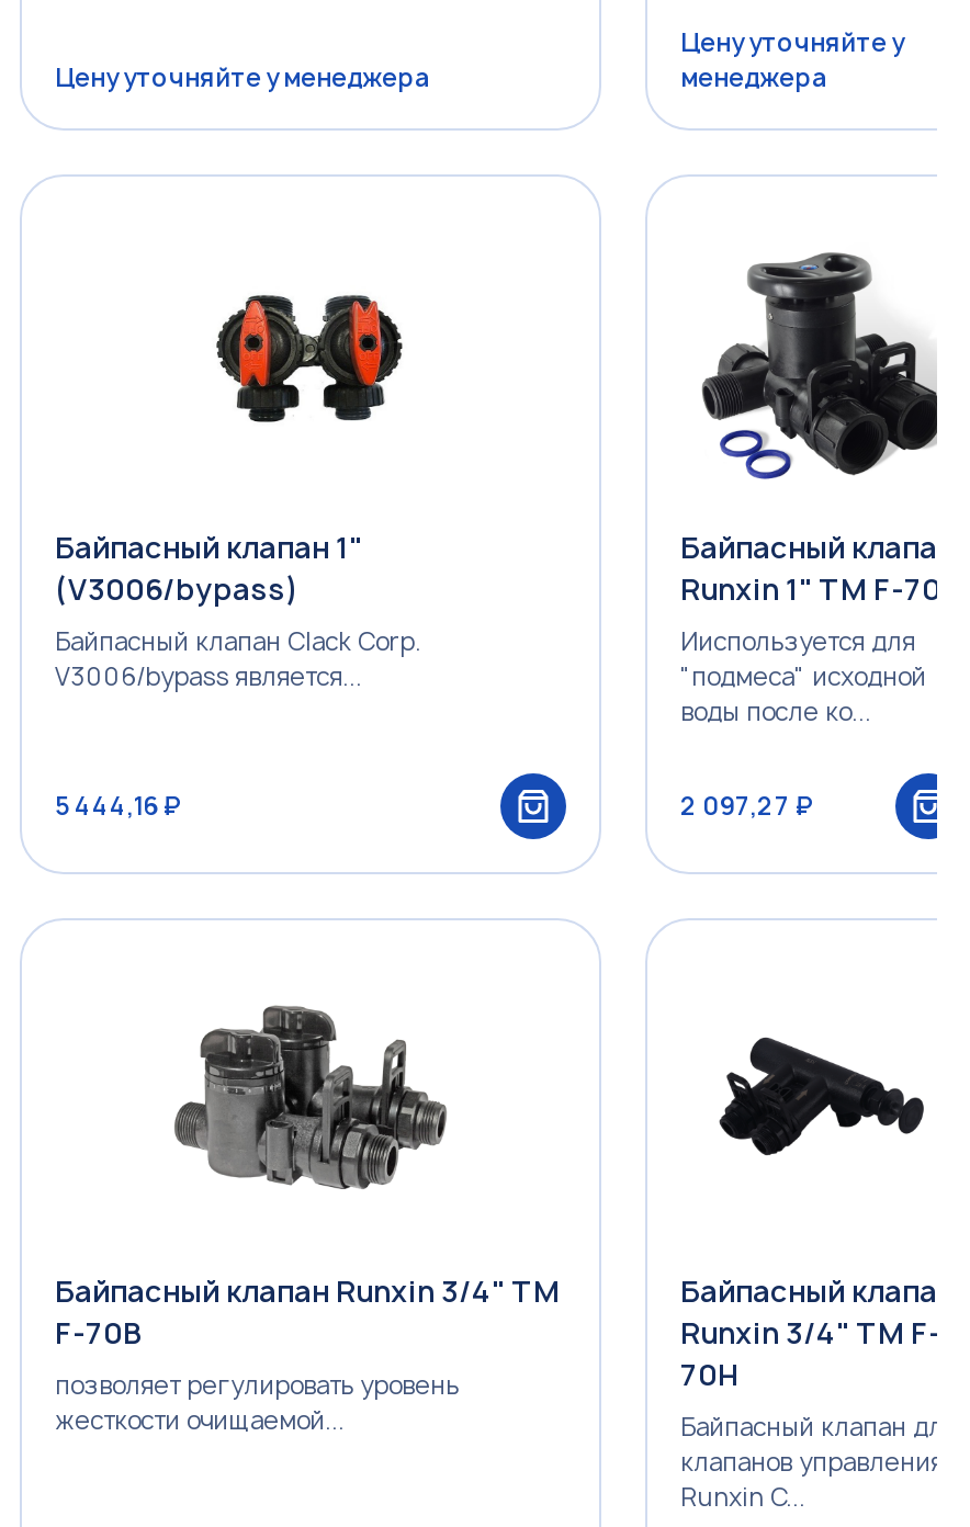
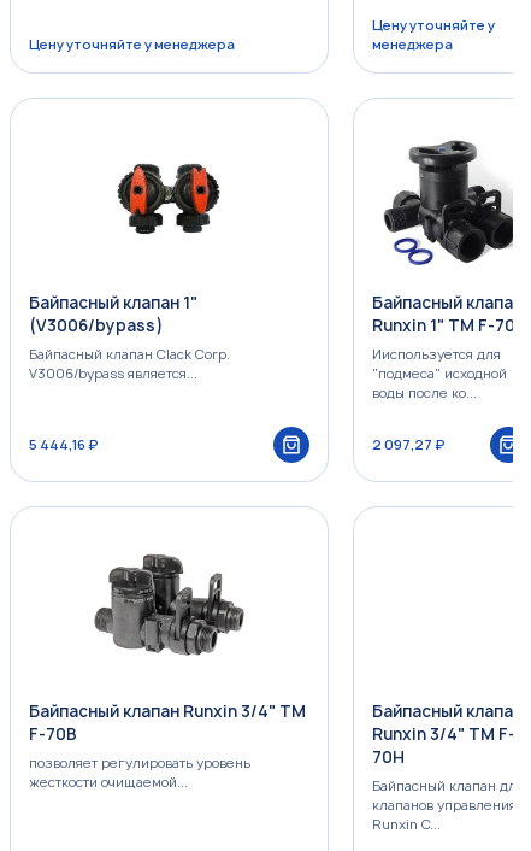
- [image]
